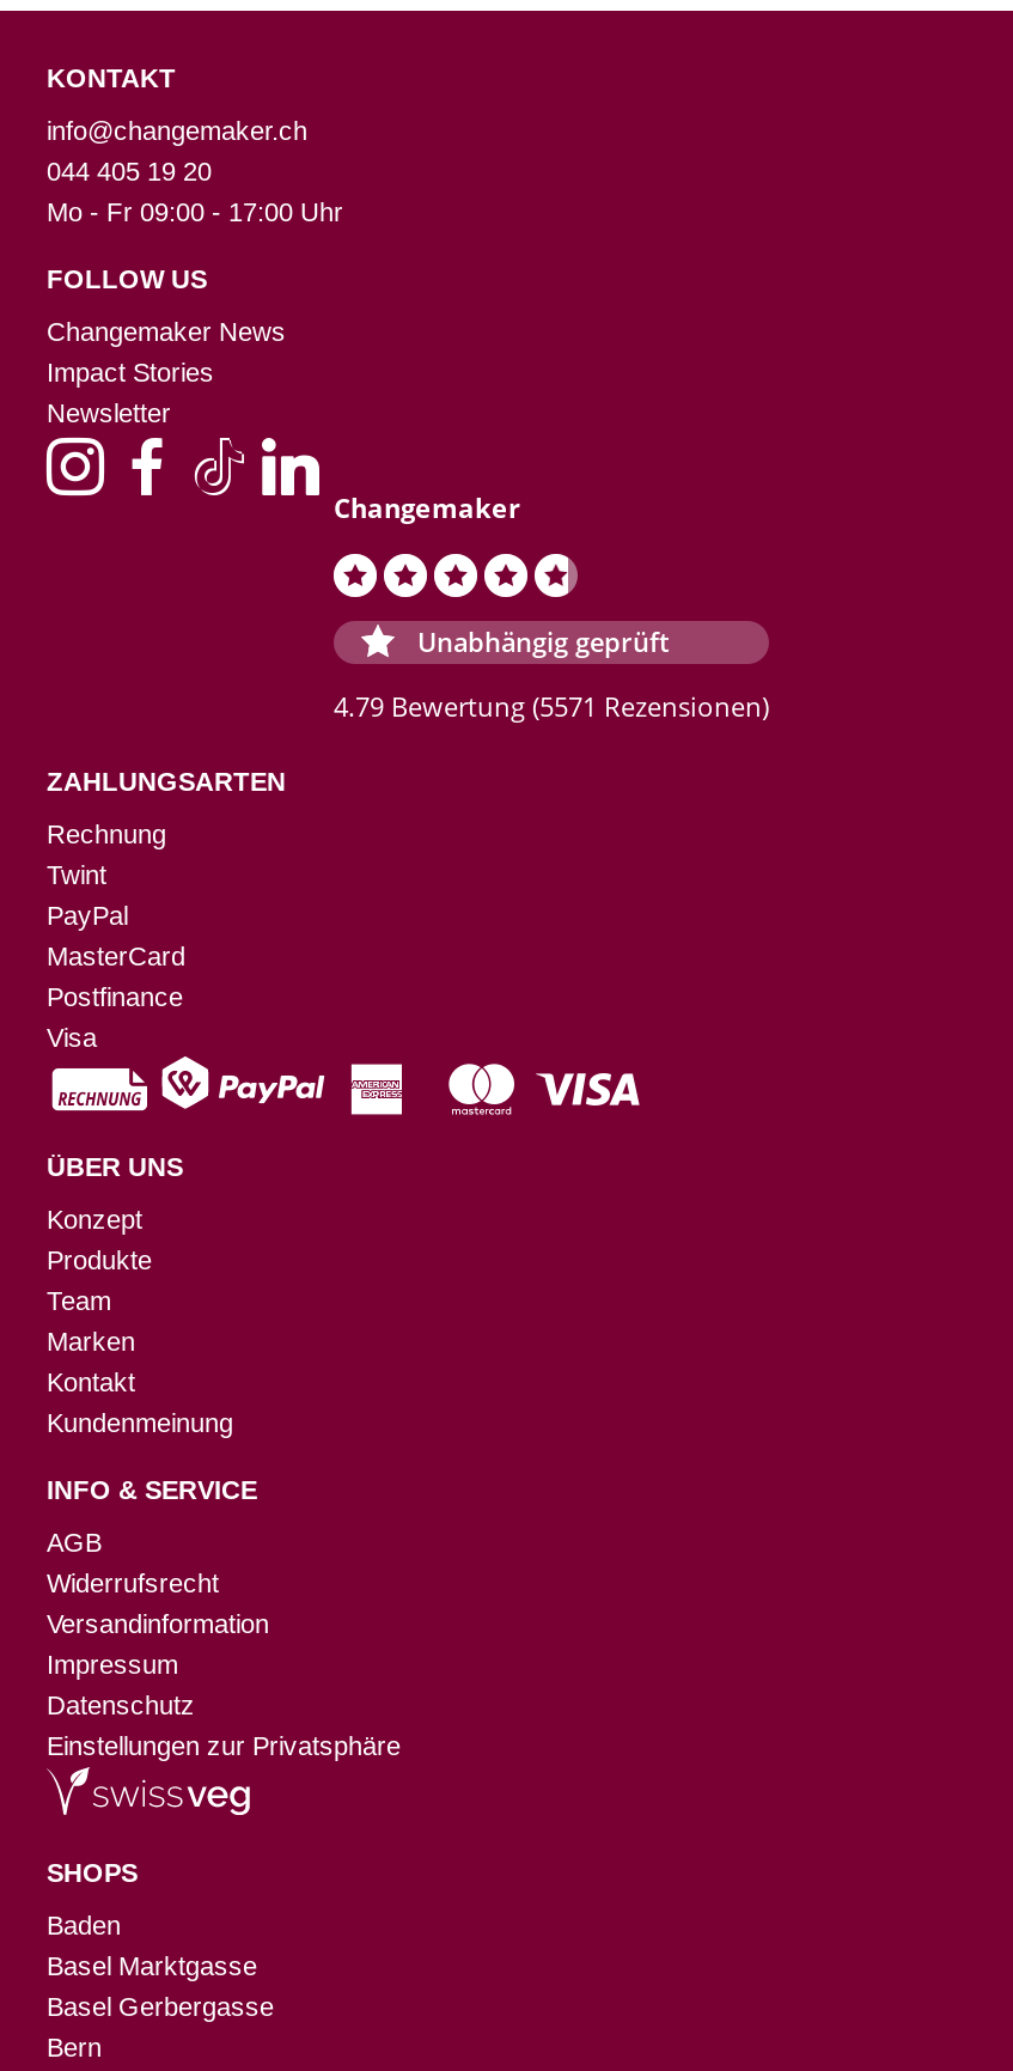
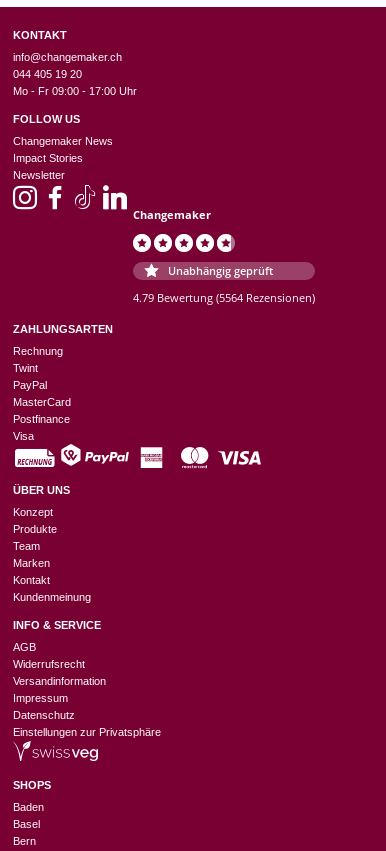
- 4.79 Bewertung (5571 Rezensionen)
+ 4.79 Bewertung (5564 Rezensionen)

- Basel Marktgasse
- Basel Gerbergasse
+ Basel
